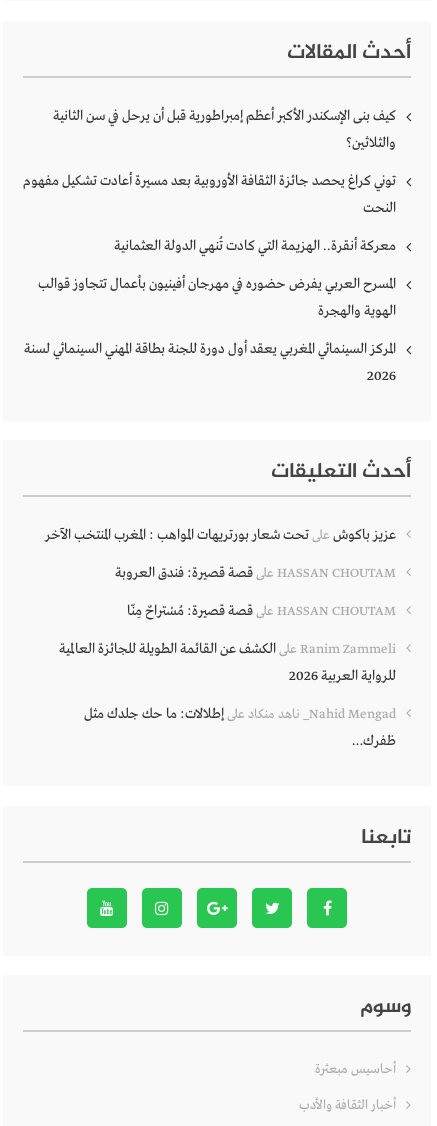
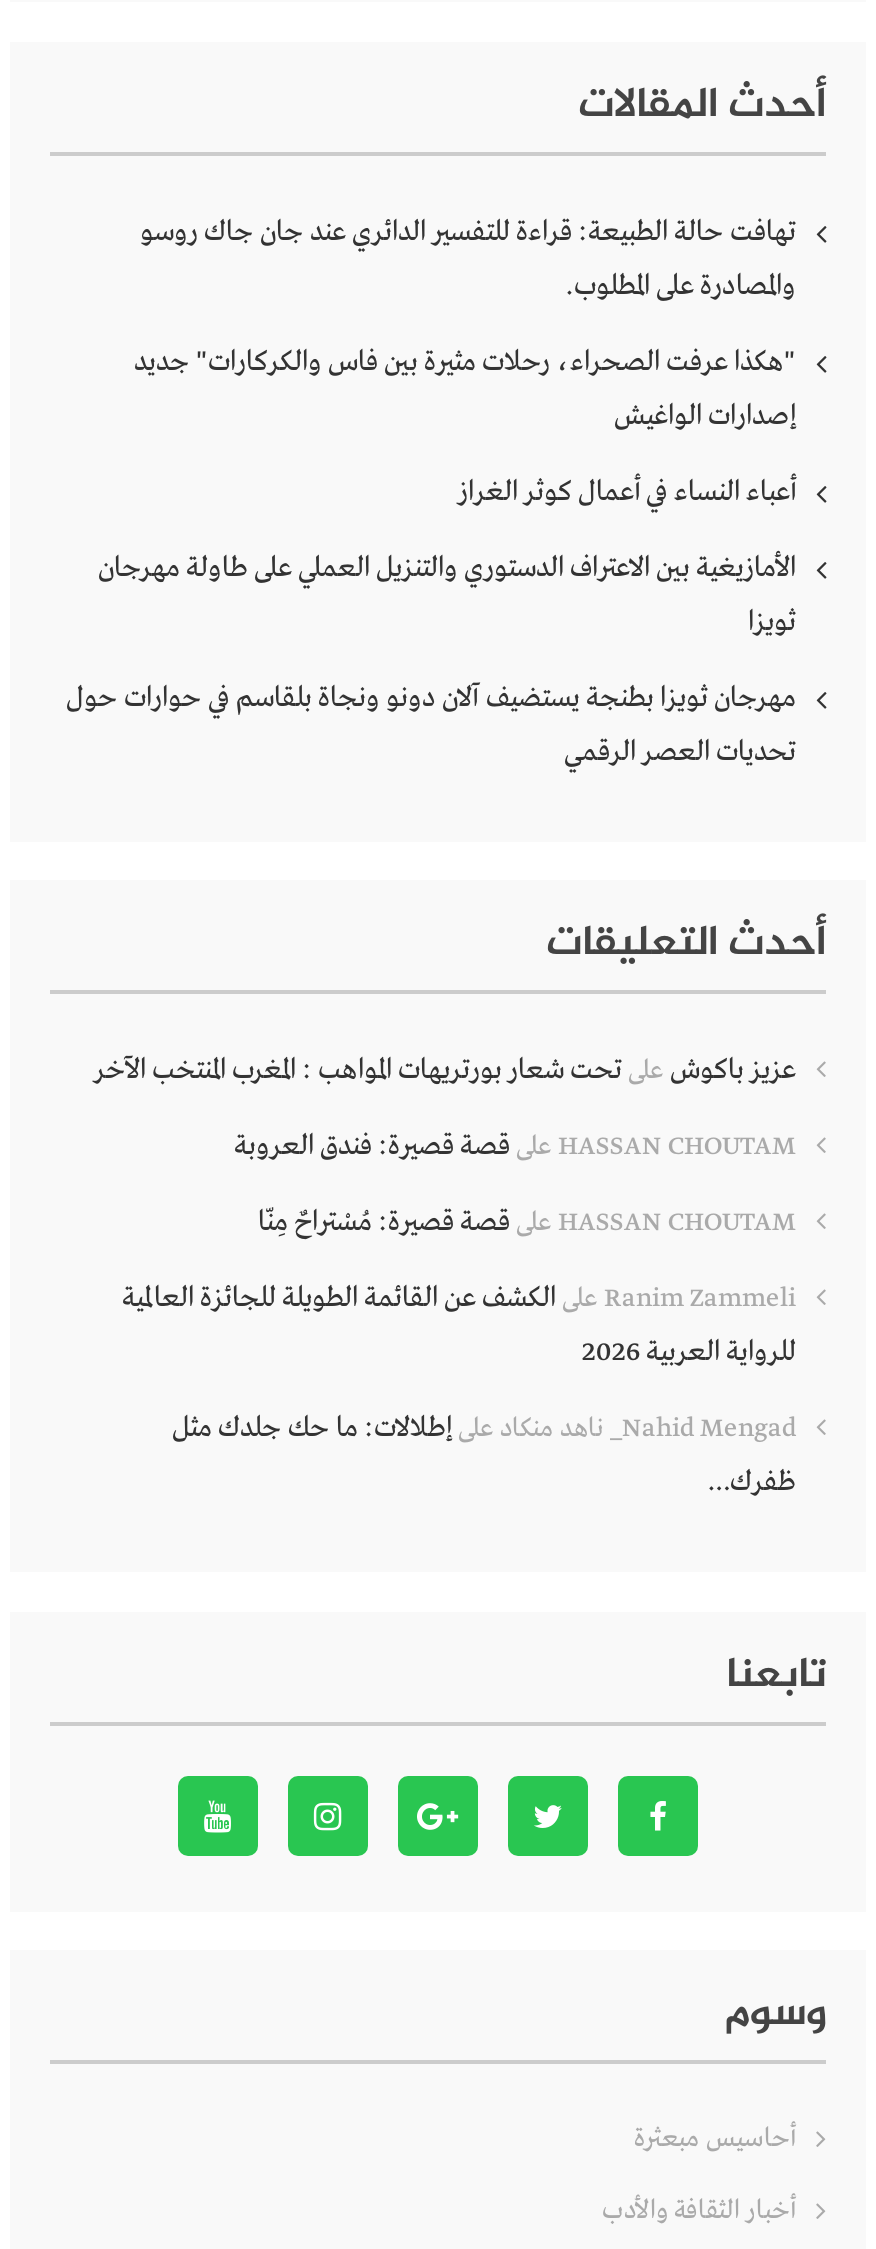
- كيف بنى الإسكندر الأكبر أعظم إمبراطورية قبل أن يرحل في سن الثانية
+ تهافت حالة الطبيعة: قراءة للتفسير الدائري عند جان جاك روسو

- والثلاثين؟
+ والمصادرة على المطلوب.

- توني كراغ يحصد جائزة الثقافة الأوروبية بعد مسيرة أعادت تشكيل مفهوم
+ "هكذا عرفت الصحراء، رحلات مثيرة بين فاس والكركارات" جديد

- النحت
+ إصدارات الواغيش

- معركة أنقرة.. الهزيمة التي كادت تُنهي الدولة العثمانية
+ أعباء النساء في أعمال كوثر الغراز

- المسرح العربي يفرض حضوره في مهرجان أفينيون بأعمال تتجاوز قوالب
+ الأمازيغية بين الاعتراف الدستوري والتنزيل العملي على طاولة مهرجان

- الهوية والهجرة
+ ثويزا

- المركز السينمائي المغربي يعقد أول دورة للجنة بطاقة المهني السينمائي لسنة
+ مهرجان ثويزا بطنجة يستضيف آلان دونو ونجاة بلقاسم في حوارات حول

- 2026
+ تحديات العصر الرقمي
